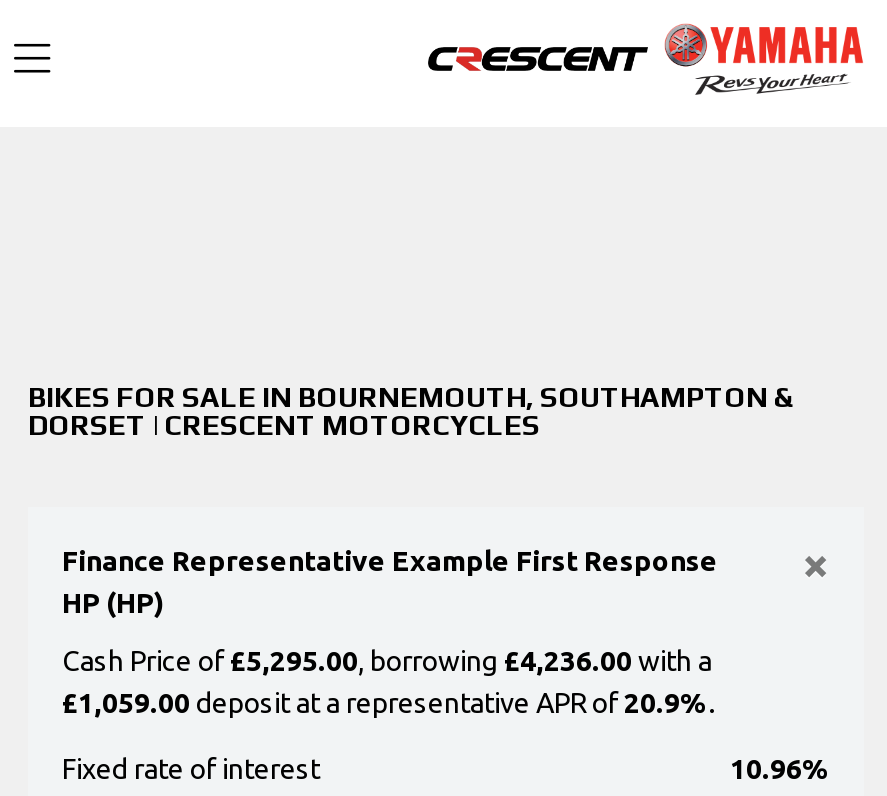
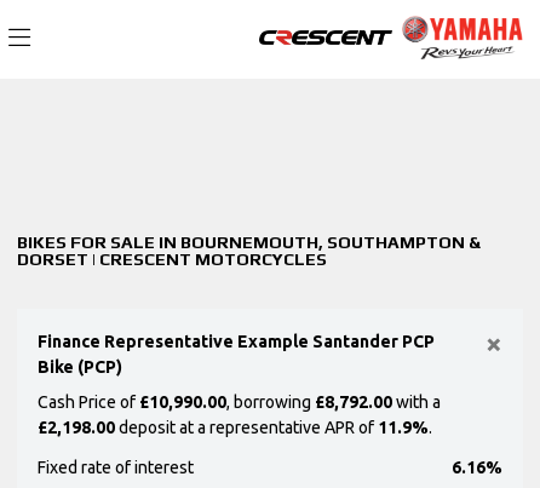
- Finance Representative Example First Response
- HP (HP)
+ Finance Representative Example Santander PCP
+ Bike (PCP)

- Cash Price of £5,295.00, borrowing £4,236.00 with a
+ Cash Price of £10,990.00, borrowing £8,792.00 with a

- £1,059.00 deposit at a representative APR of 20.9%.
+ £2,198.00 deposit at a representative APR of 11.9%.

- 10.96%
+ 6.16%
